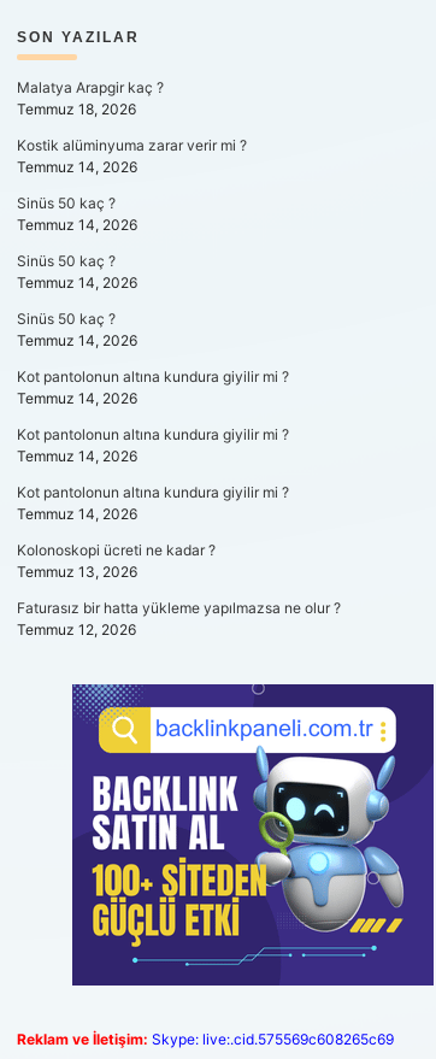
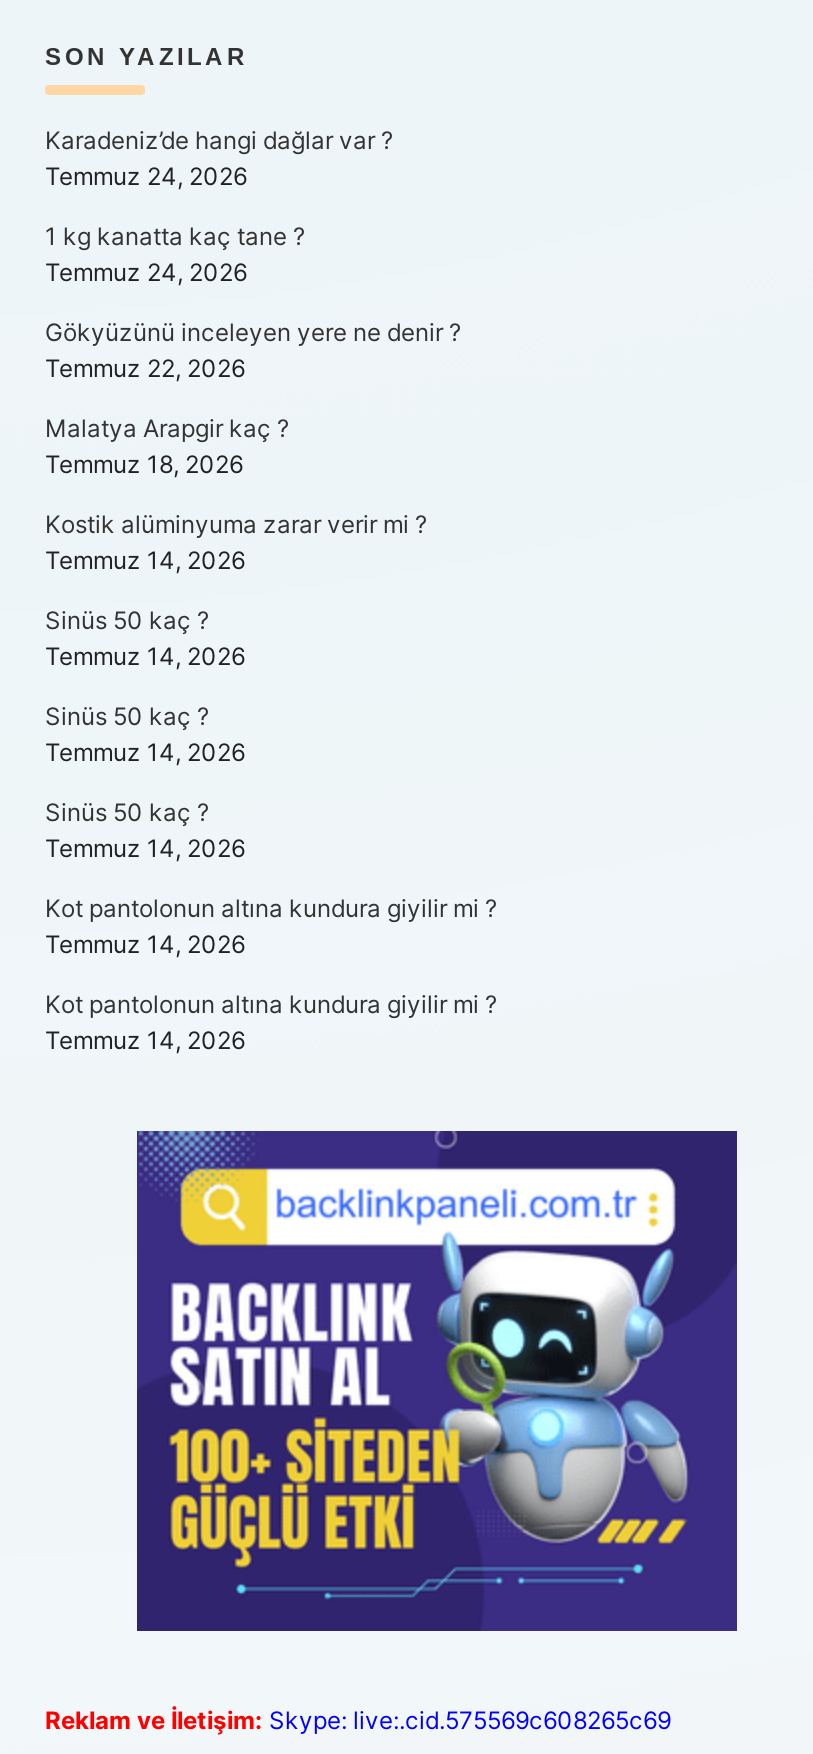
+ Karadeniz’de hangi dağlar var ?
+ Temmuz 24, 2026
+ 1 kg kanatta kaç tane ?
+ Temmuz 24, 2026
+ Gökyüzünü inceleyen yere ne denir ?
+ Temmuz 22, 2026

moved down: Malatya Arapgir kaç ? | Temmuz 18, 2026 | Kostik alüminyuma zarar verir mi ? | ... | Kot pantolonun altına kundura giyilir mi ? | Temmuz 14, 2026

- Kot pantolonun altına kundura giyilir mi ?
- Temmuz 14, 2026
- Kolonoskopi ücreti ne kadar ?
- Temmuz 13, 2026
- Faturasız bir hatta yükleme yapılmazsa ne olur ?
- Temmuz 12, 2026
